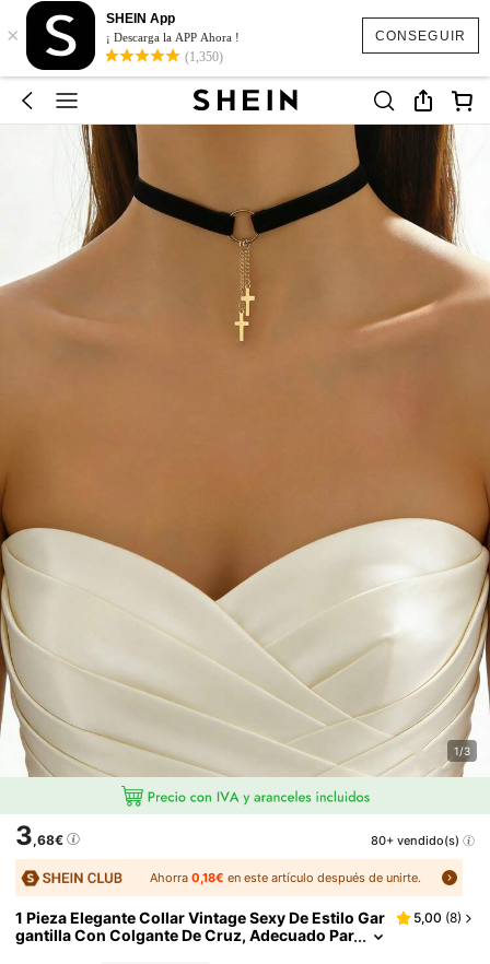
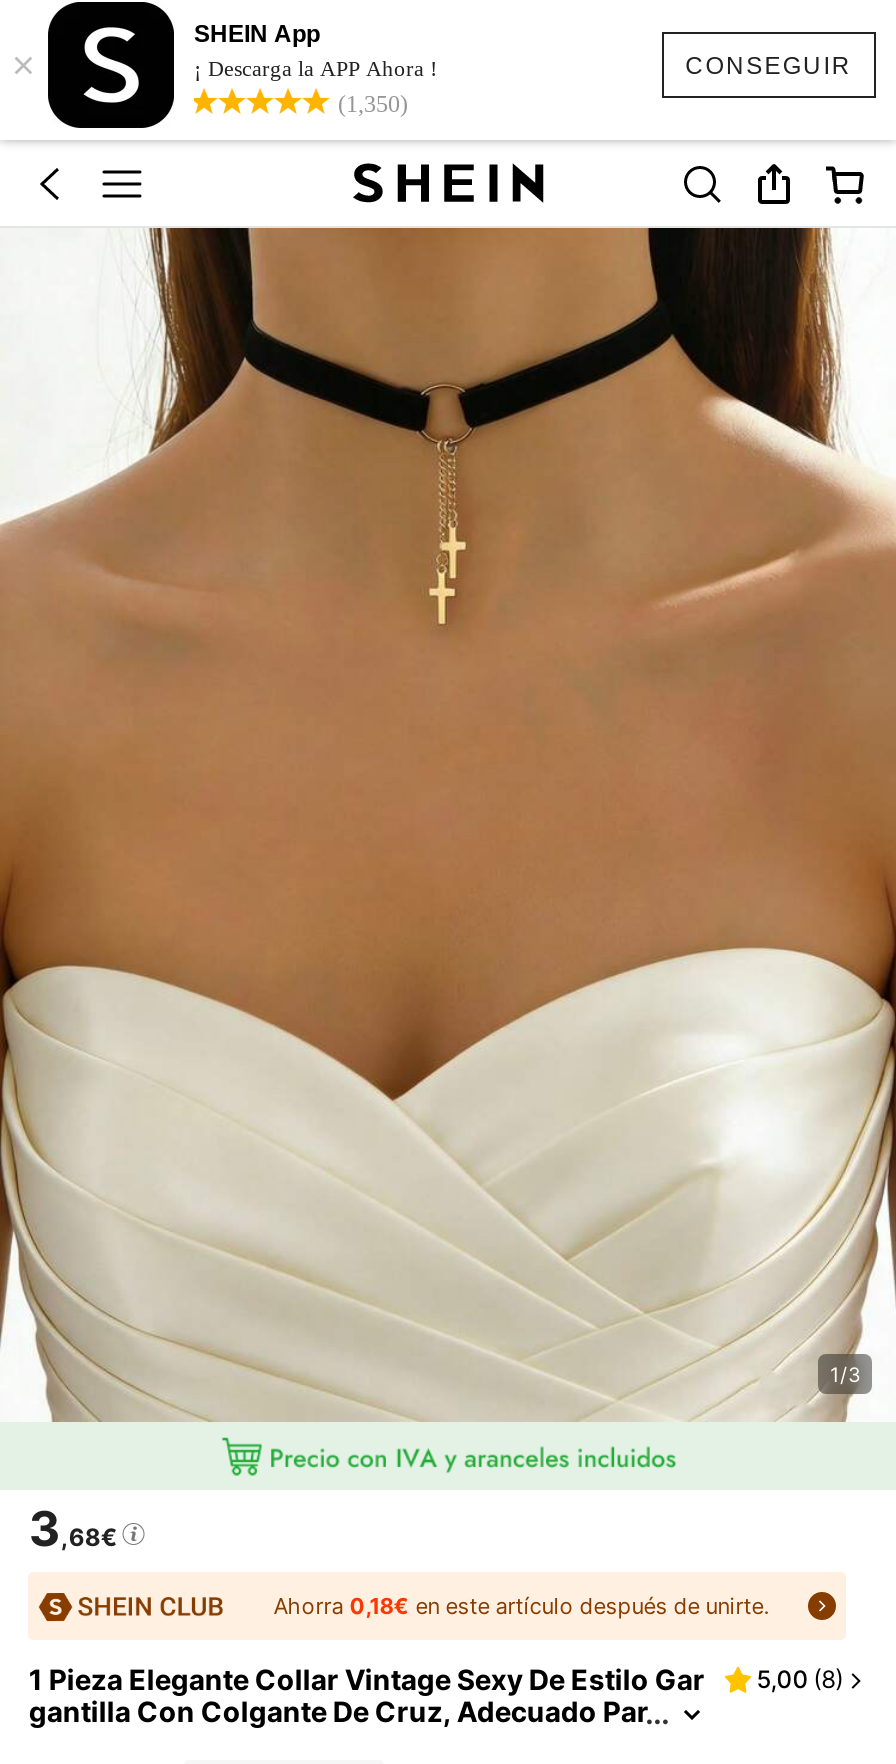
- 80+ vendido(s)
